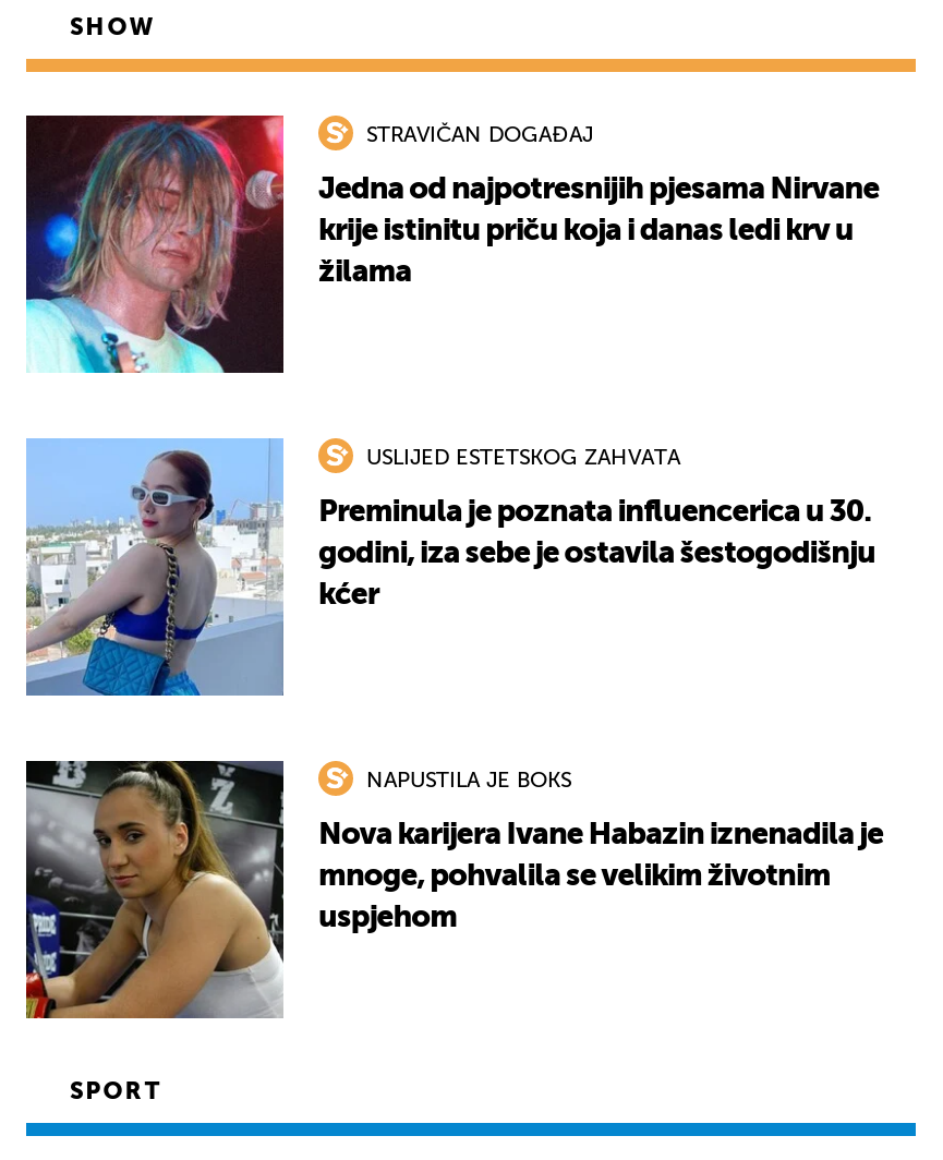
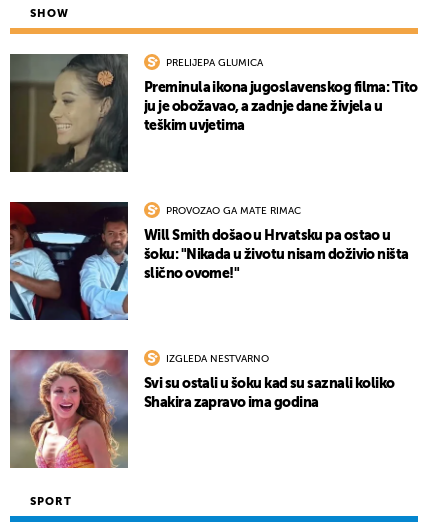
- [image]
- Jedna od najpotresnijih pjesama Nirvane
- krije istinitu priču koja i danas ledi krv u
- žilama
+ [image]
+ Preminula ikona jugoslavenskog filma: Tito
+ ju je obožavao, a zadnje dane živjela u
+ teškim uvjetima

- STRAVIČAN DOGAĐAJ
+ PRELIJEPA GLUMICA

- [image]
- Preminula je poznata influencerica u 30.
- godini, iza sebe je ostavila šestogodišnju
- kćer
+ [image]
+ Will Smith došao u Hrvatsku pa ostao u
+ šoku: "Nikada u životu nisam doživio ništa
+ slično ovome!"

- USLIJED ESTETSKOG ZAHVATA
+ PROVOZAO GA MATE RIMAC

- [image]
- Nova karijera Ivane Habazin iznenadila je
- mnoge, pohvalila se velikim životnim
- uspjehom
+ [image]
+ Svi su ostali u šoku kad su saznali koliko
+ Shakira zapravo ima godina

- NAPUSTILA JE BOKS
+ IZGLEDA NESTVARNO
